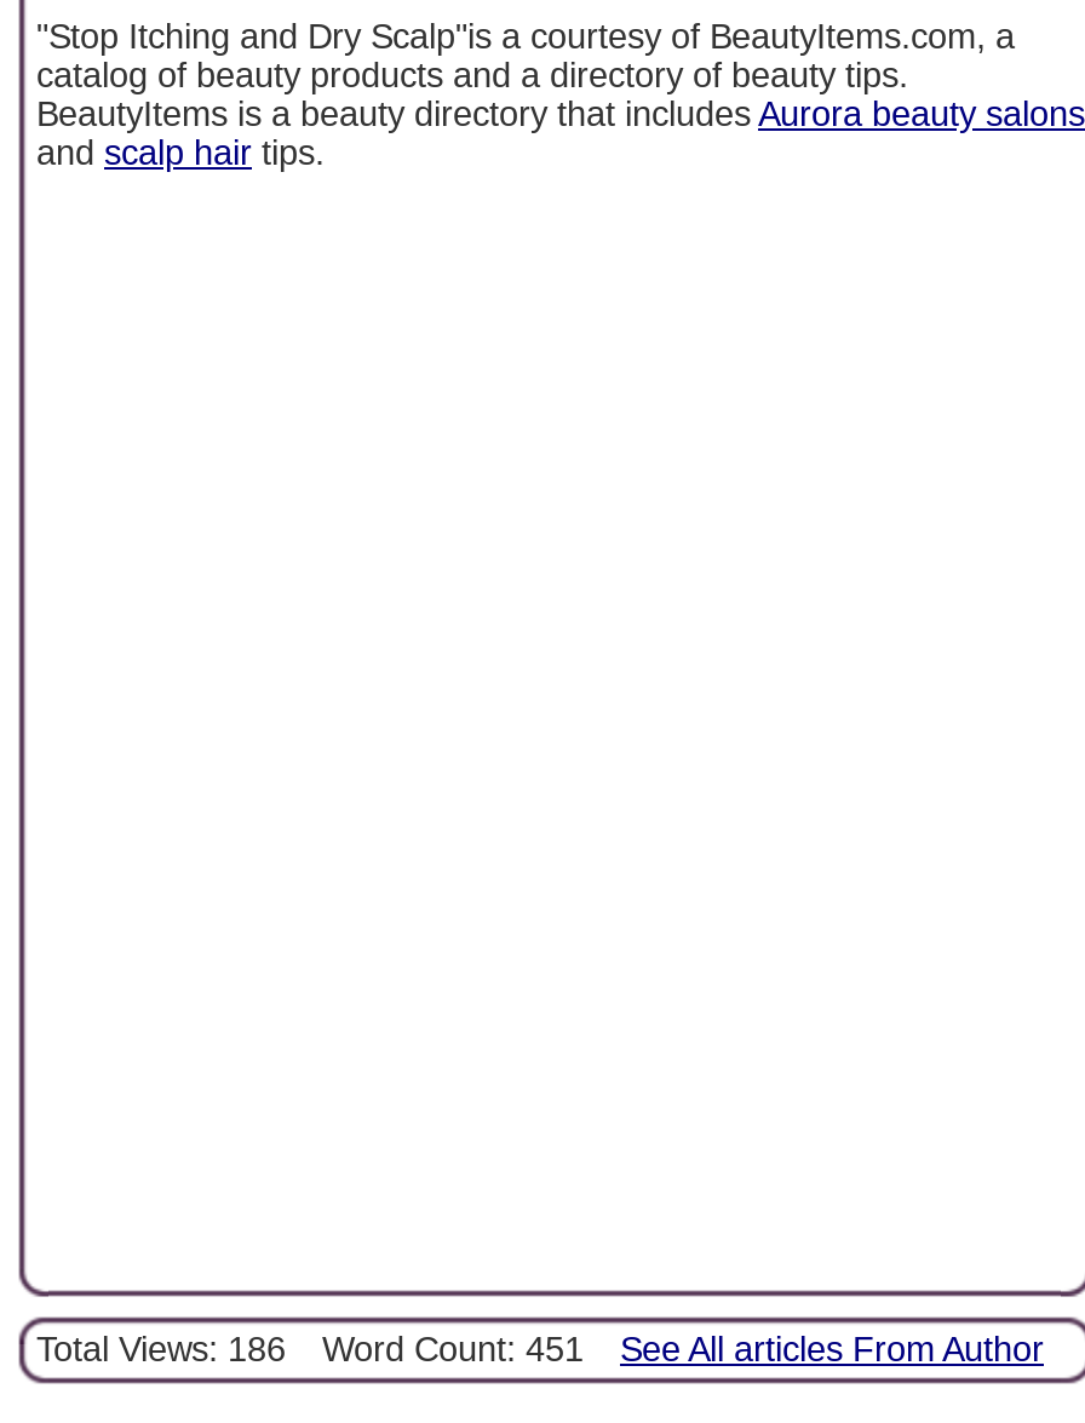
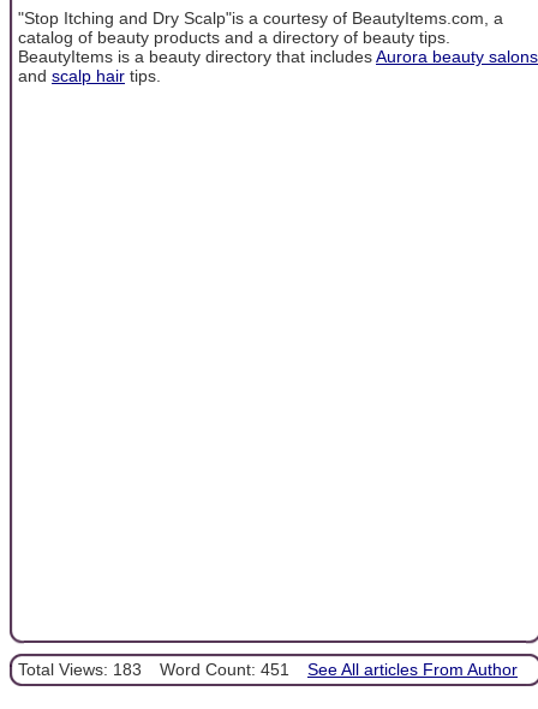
- Total Views: 186 Word Count: 451 See All articles From Author
+ Total Views: 183 Word Count: 451 See All articles From Author
